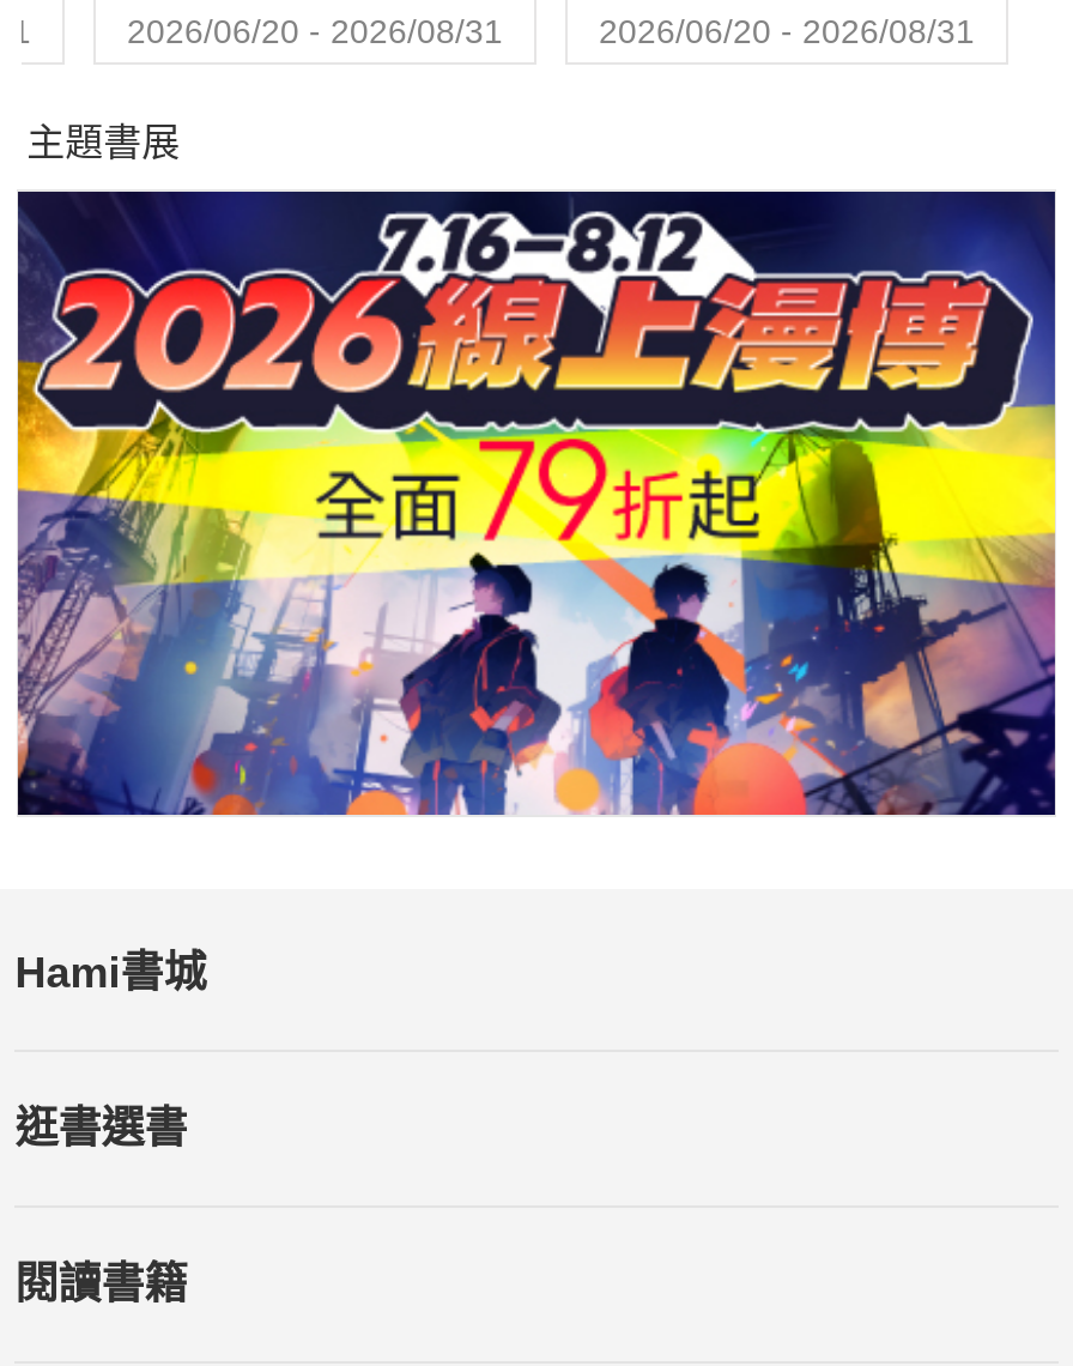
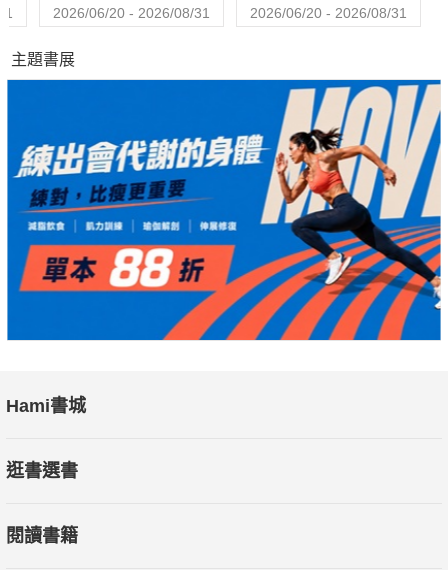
- [image]
+ [image]
